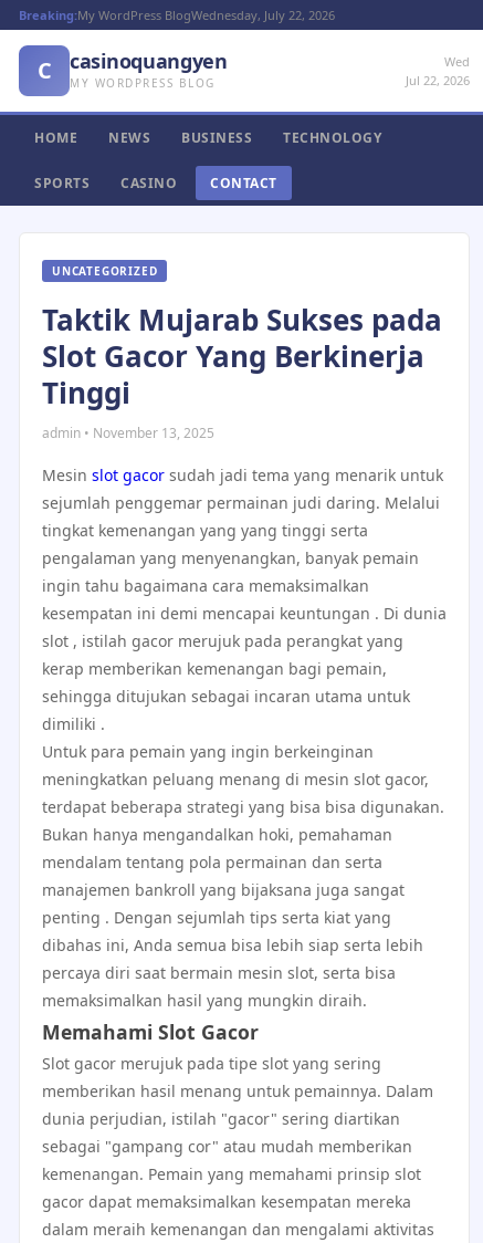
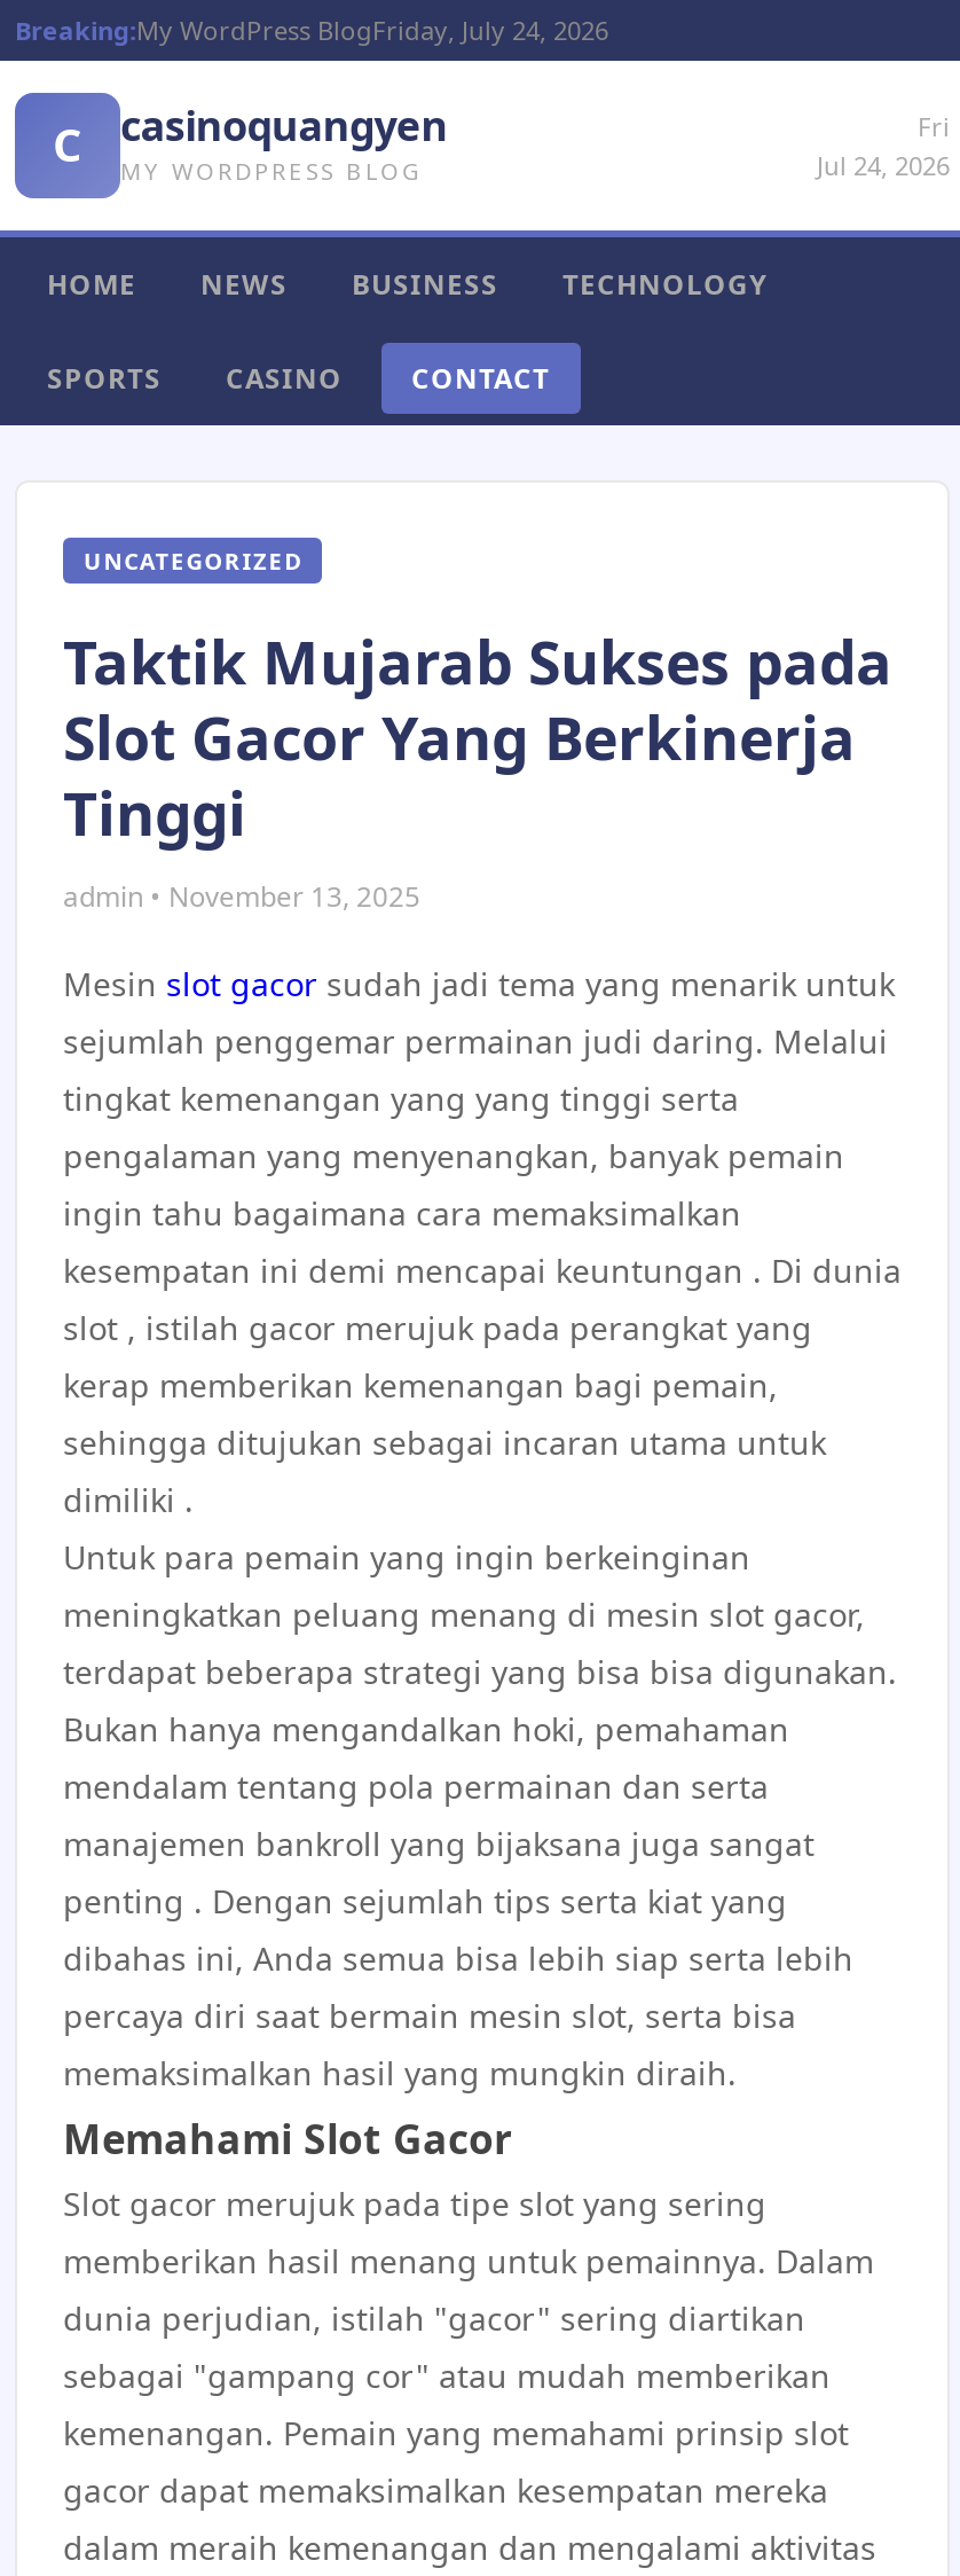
- Breaking:My WordPress BlogWednesday, July 22, 2026
+ Breaking:My WordPress BlogFriday, July 24, 2026

- Wed
- Jul 22, 2026
+ Fri
+ Jul 24, 2026
